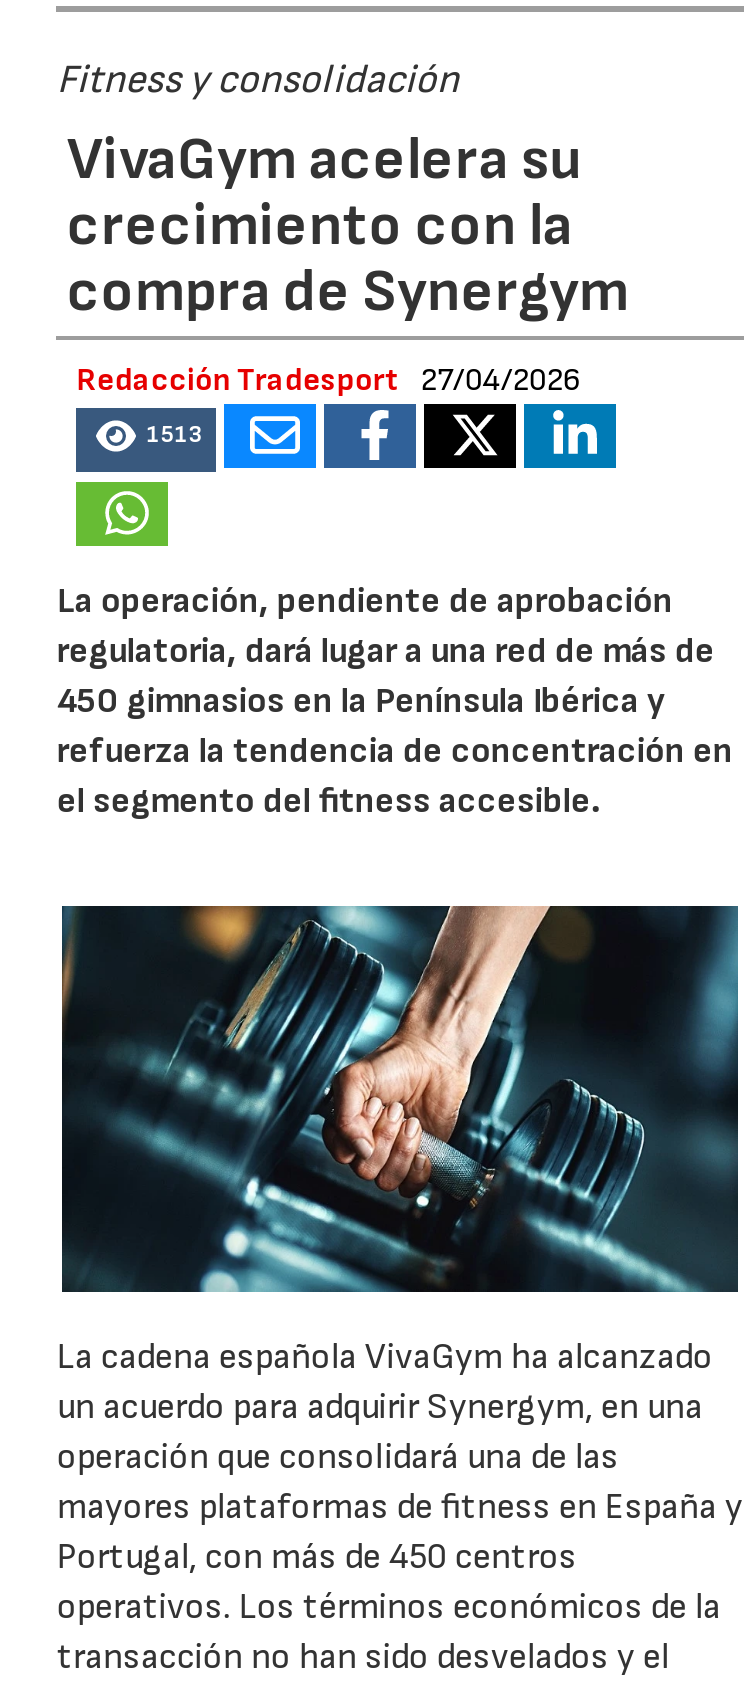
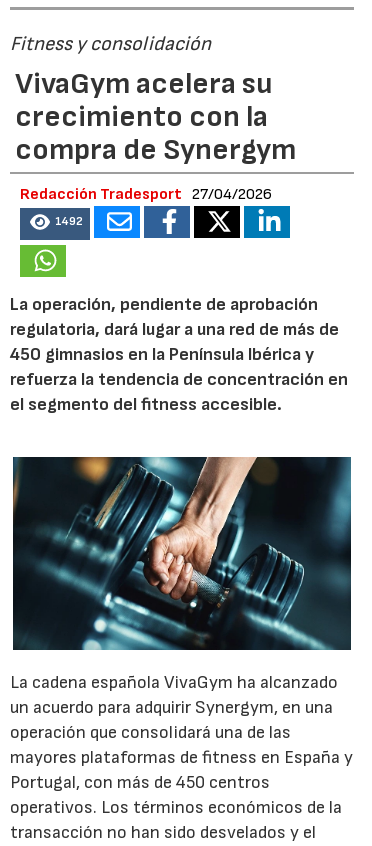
- 1513
+ 1492
